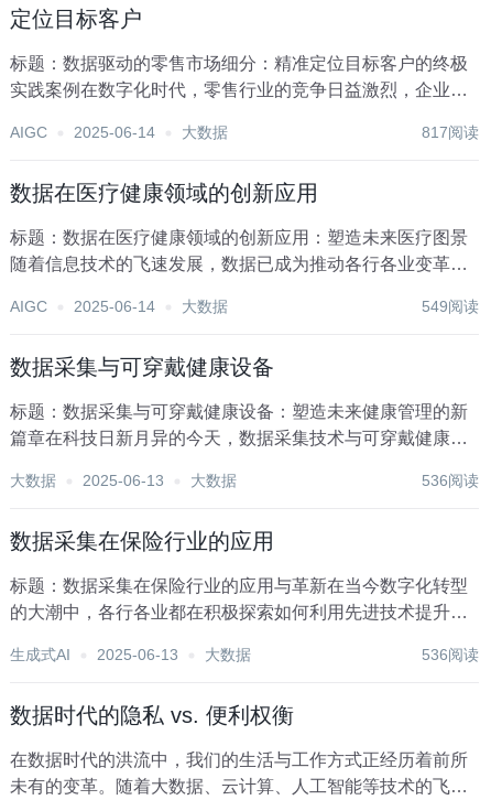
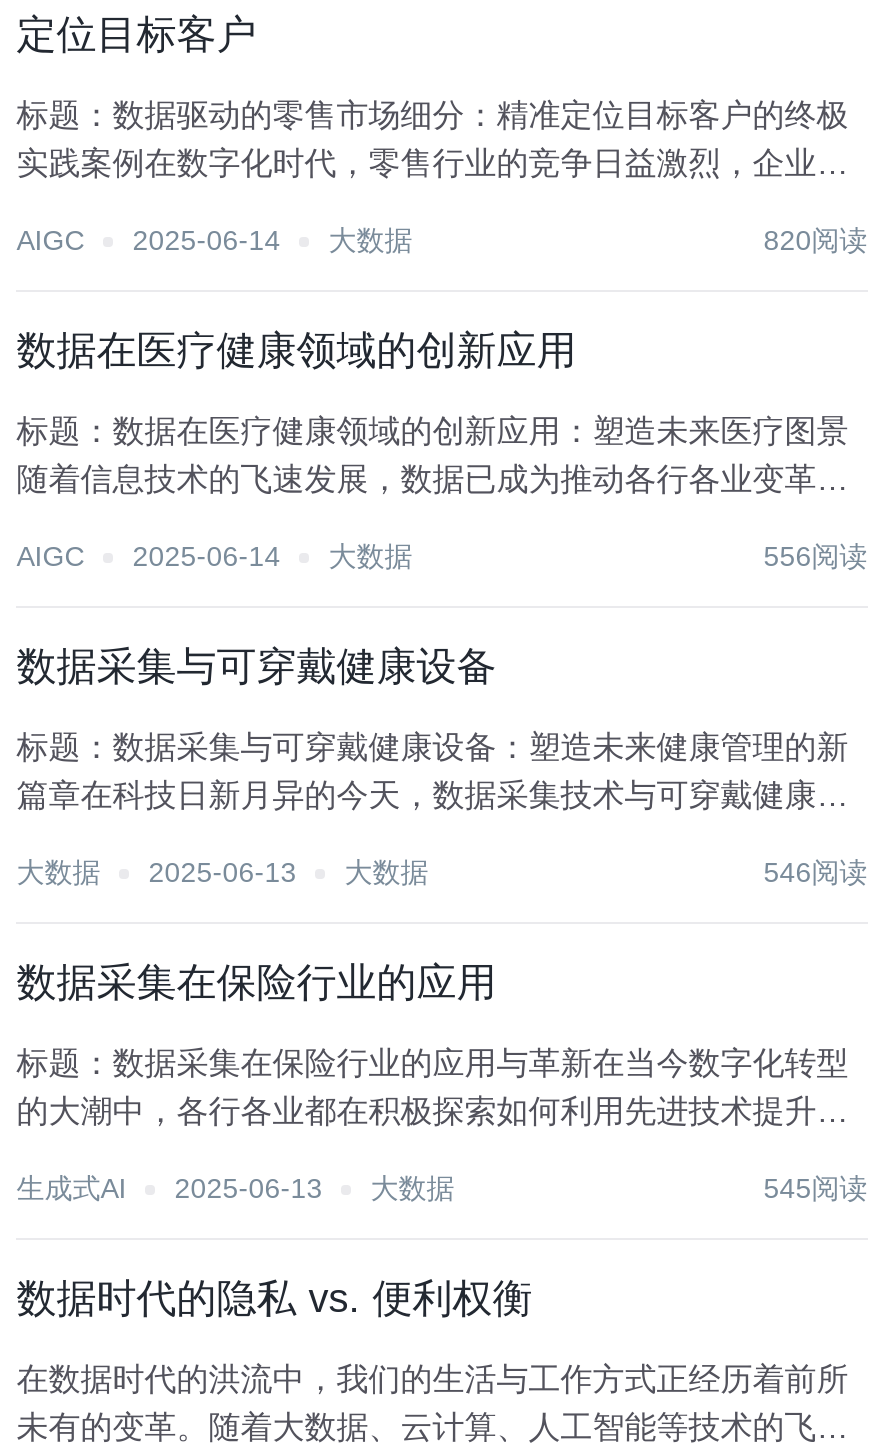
- 817阅读
+ 820阅读

- 549阅读
+ 556阅读

- 536阅读
+ 546阅读

- 536阅读
+ 545阅读
